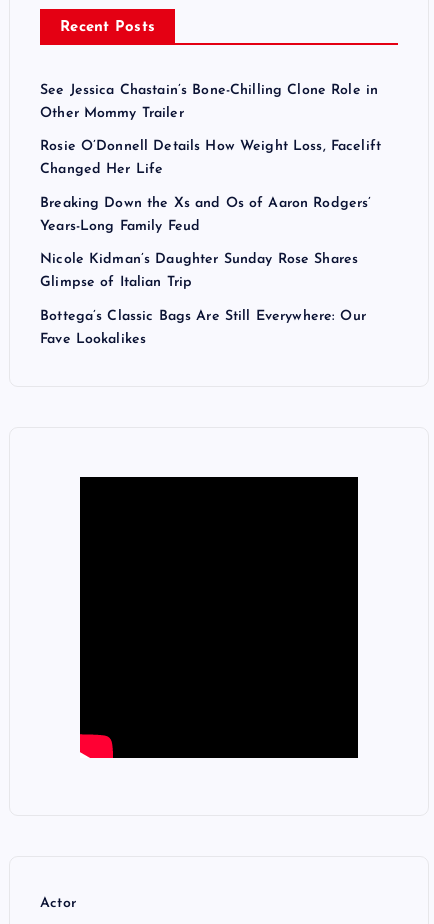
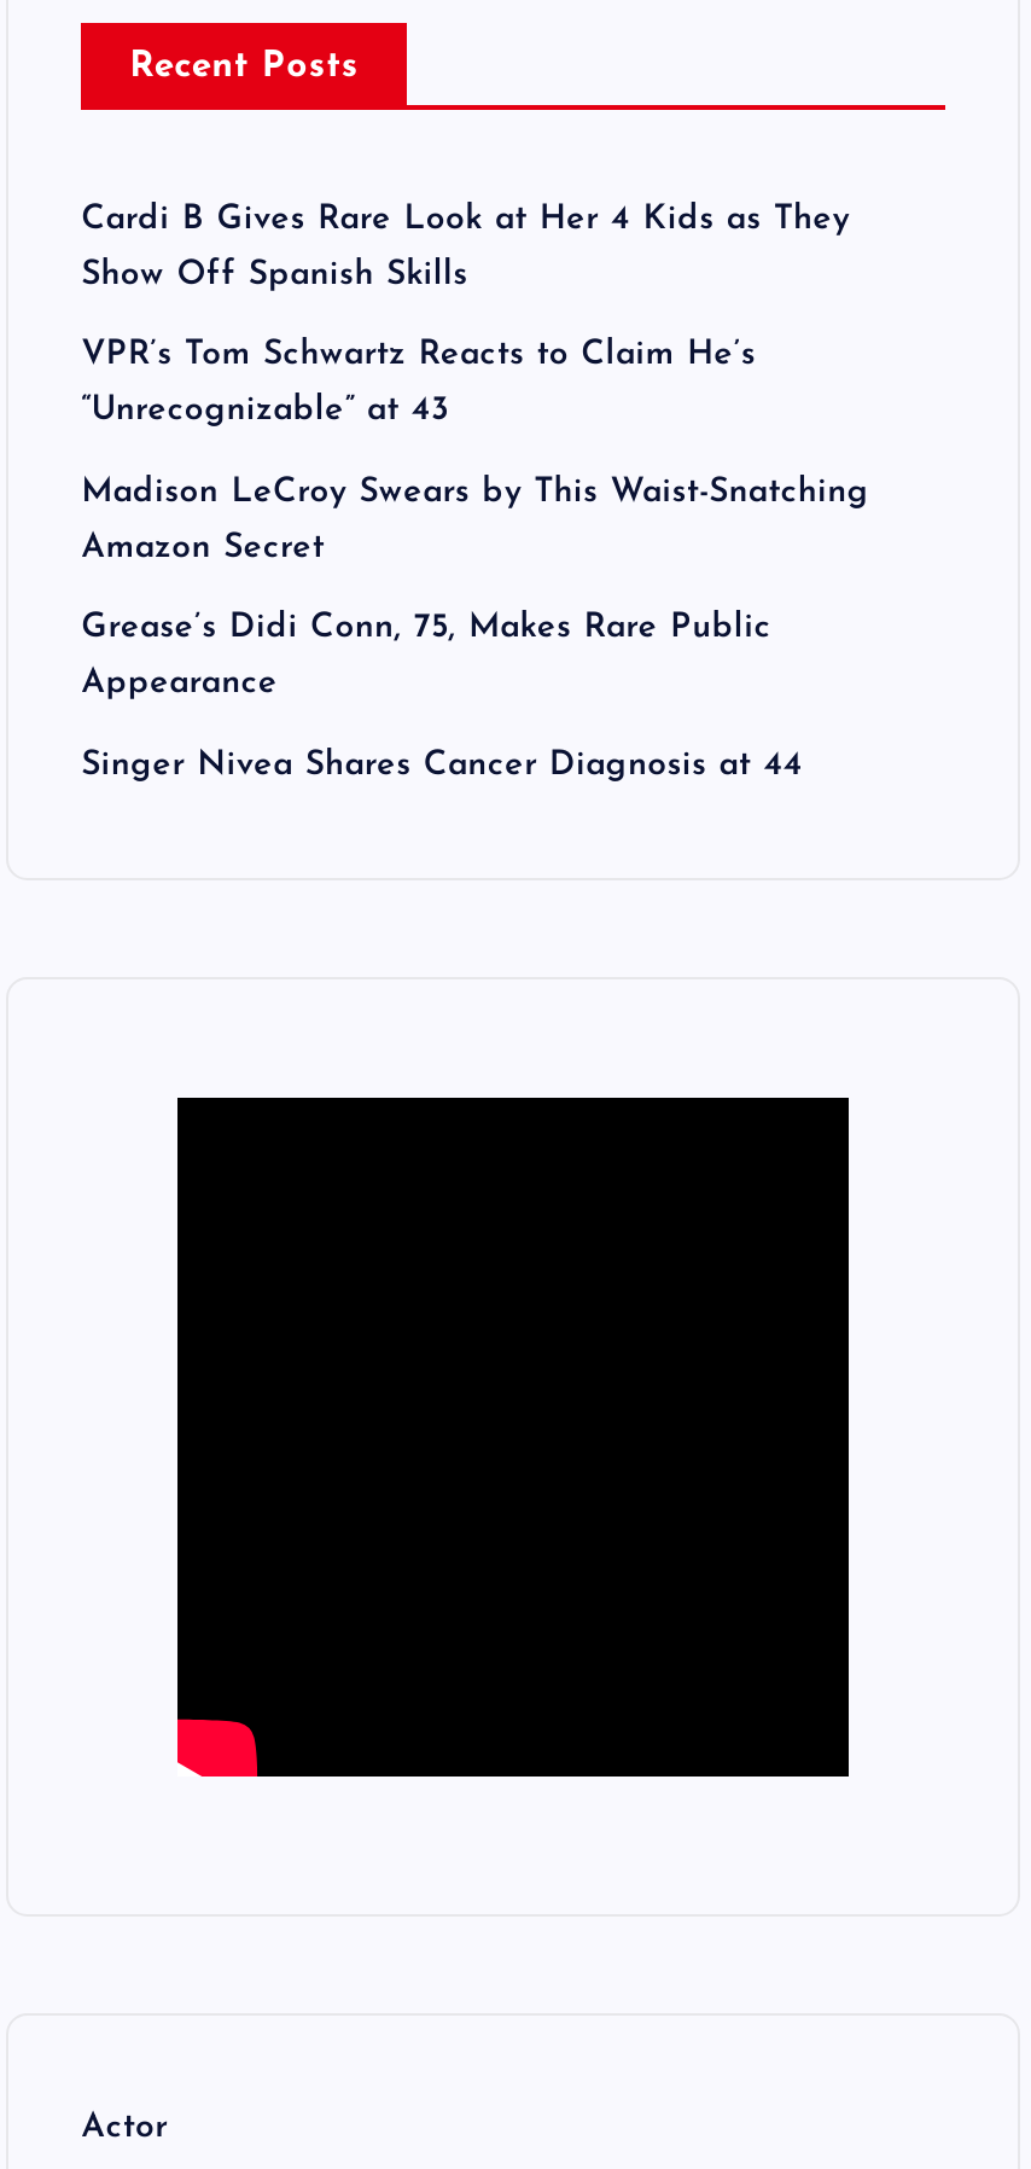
- See Jessica Chastain’s Bone-Chilling Clone Role in
- Other Mommy Trailer
- Rosie O’Donnell Details How Weight Loss, Facelift
- Changed Her Life
- Breaking Down the Xs and Os of Aaron Rodgers’
- Years-Long Family Feud
- Nicole Kidman’s Daughter Sunday Rose Shares
- Glimpse of Italian Trip
- Bottega’s Classic Bags Are Still Everywhere: Our
- Fave Lookalikes
+ Cardi B Gives Rare Look at Her 4 Kids as They
+ Show Off Spanish Skills
+ VPR’s Tom Schwartz Reacts to Claim He’s
+ “Unrecognizable” at 43
+ Madison LeCroy Swears by This Waist-Snatching
+ Amazon Secret
+ Grease’s Didi Conn, 75, Makes Rare Public
+ Appearance
+ Singer Nivea Shares Cancer Diagnosis at 44
